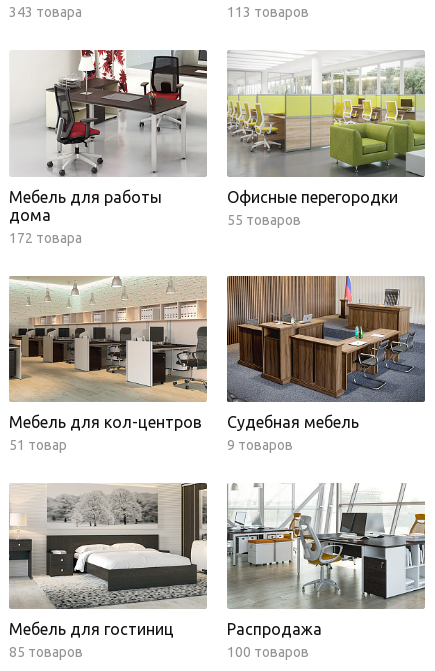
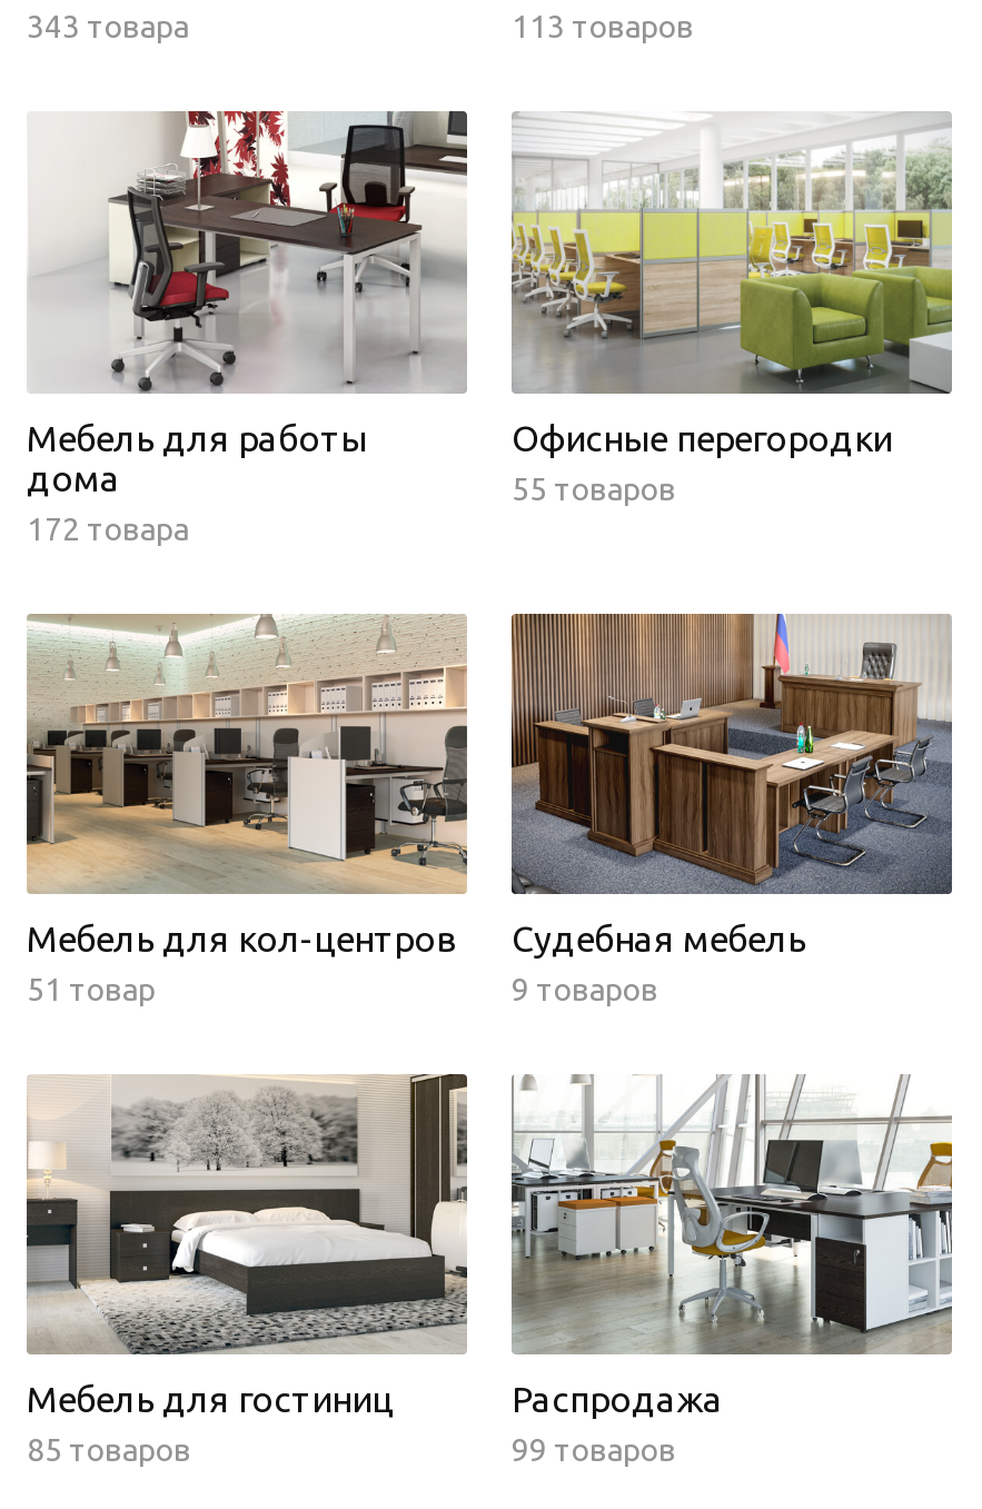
- 100 товаров
+ 99 товаров
